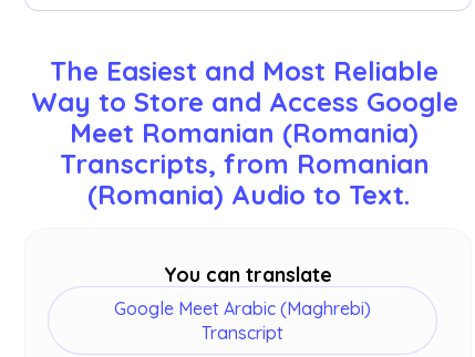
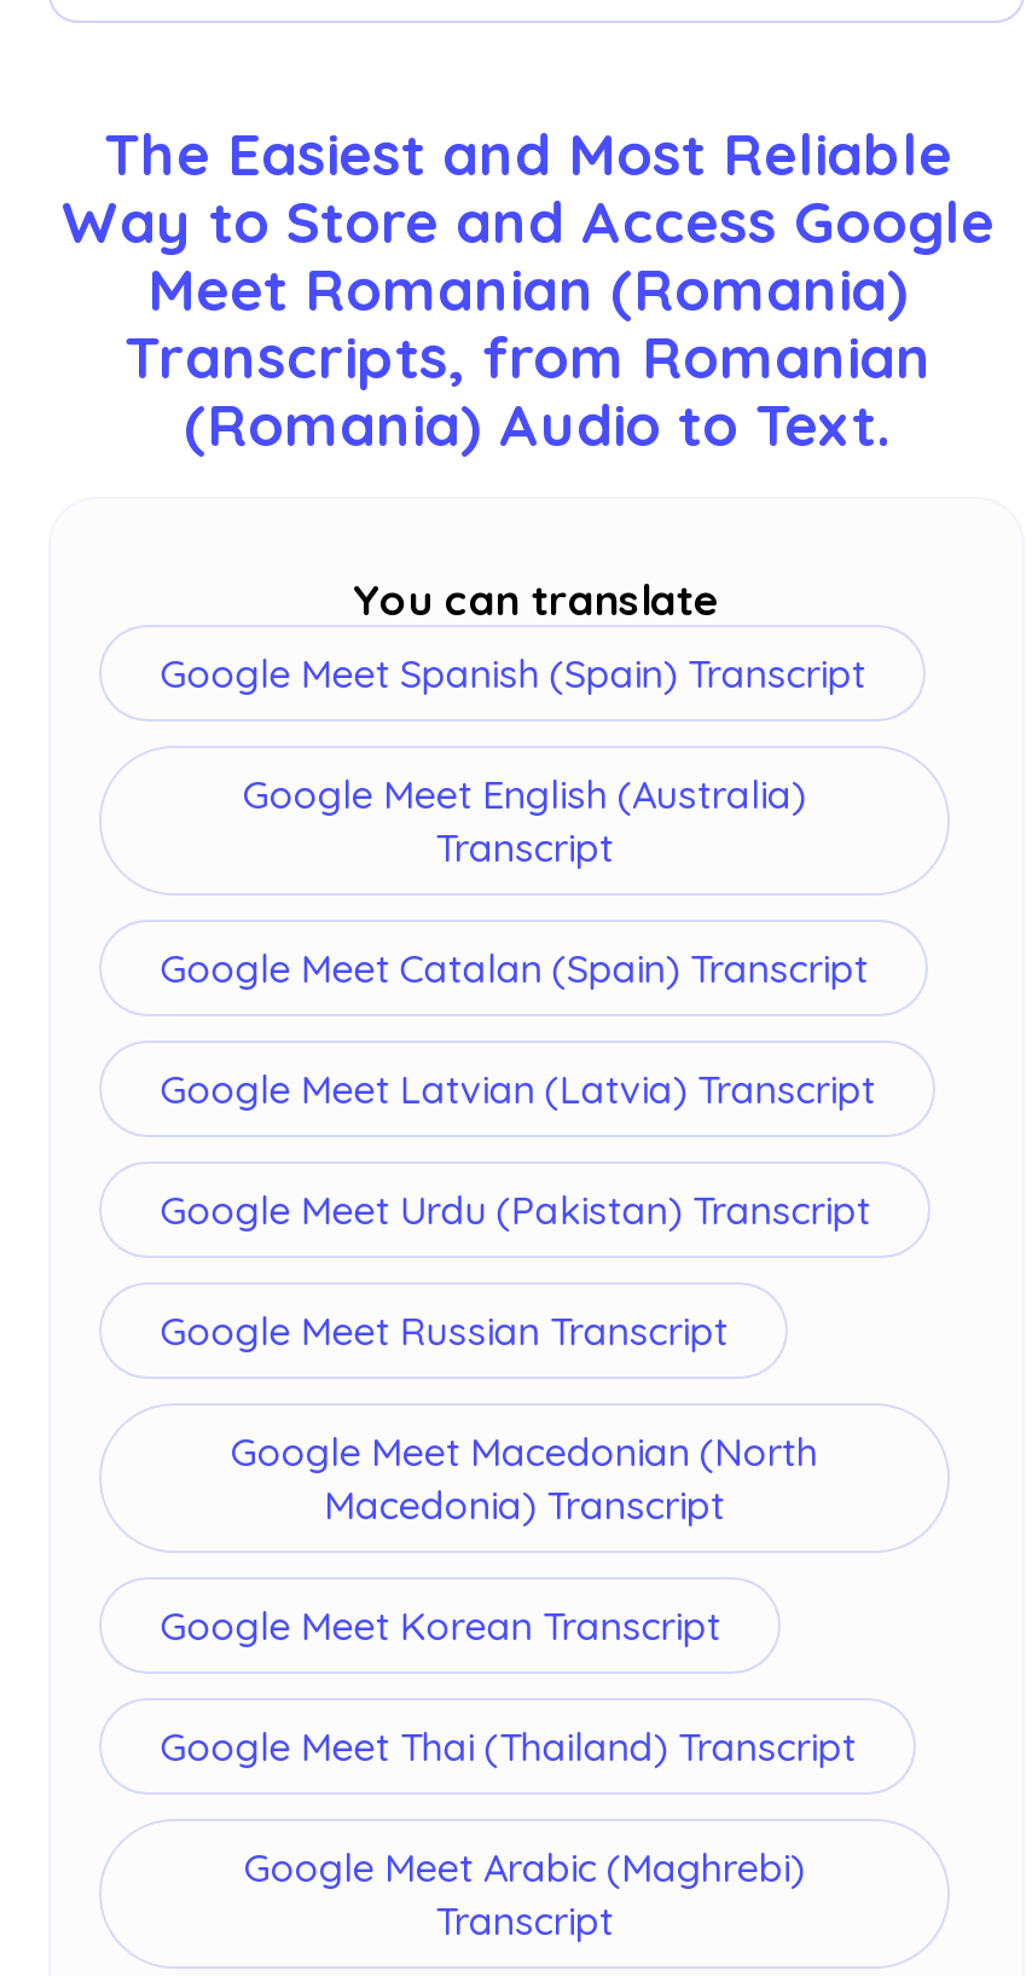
+ Google Meet Spanish (Spain) Transcript
+ Google Meet English (Australia)
+ Transcript
+ Google Meet Catalan (Spain) Transcript
+ Google Meet Latvian (Latvia) Transcript
+ Google Meet Urdu (Pakistan) Transcript
+ Google Meet Russian Transcript
+ Google Meet Macedonian (North
+ Macedonia) Transcript
+ Google Meet Korean Transcript
+ Google Meet Thai (Thailand) Transcript
